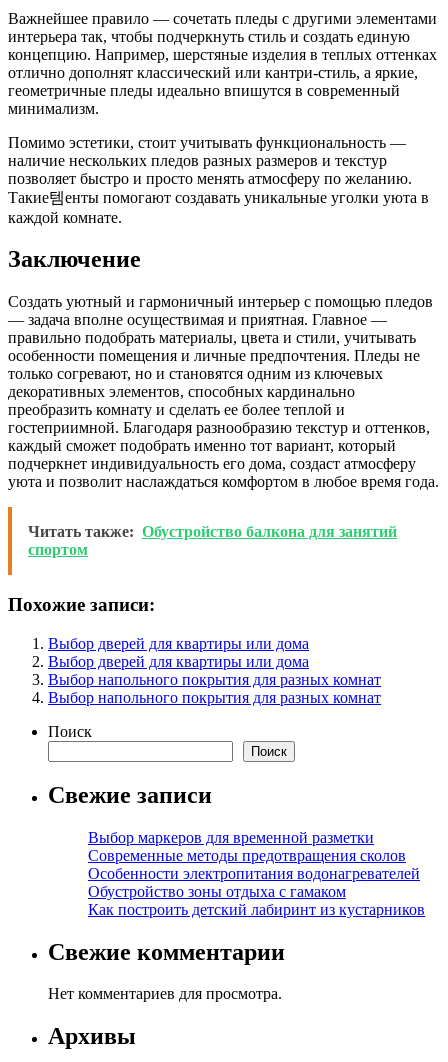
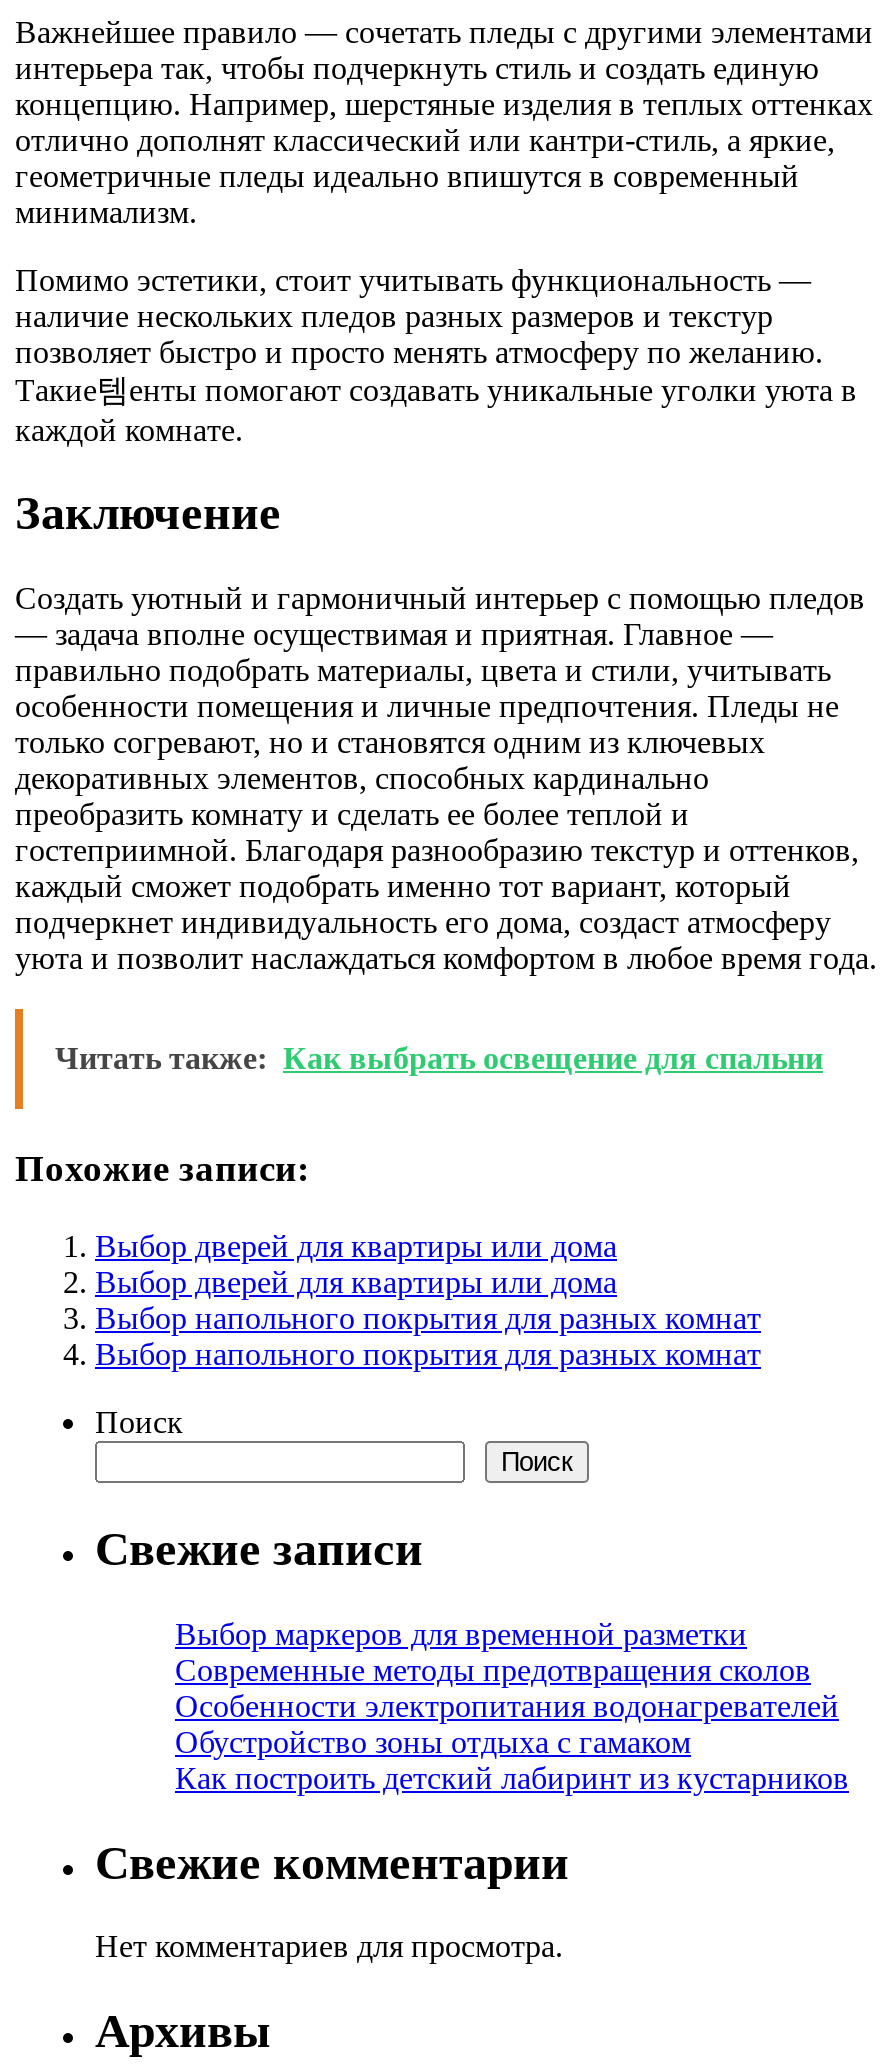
- Читать также: Обустройство балкона для занятий
- спортом
+ Читать также: Как выбрать освещение для спальни
